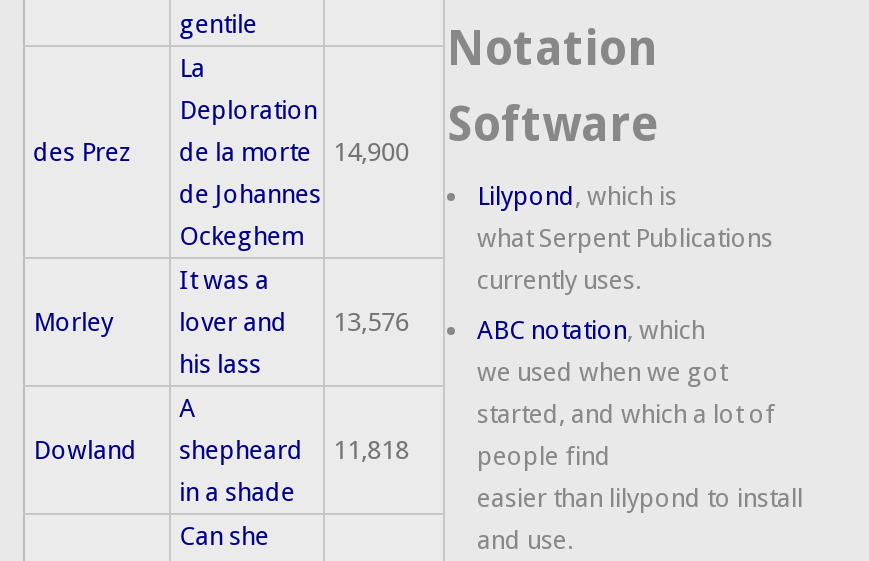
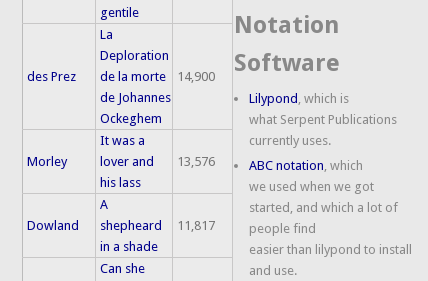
- Dowland shepheard 11,818
+ Dowland shepheard 11,817
